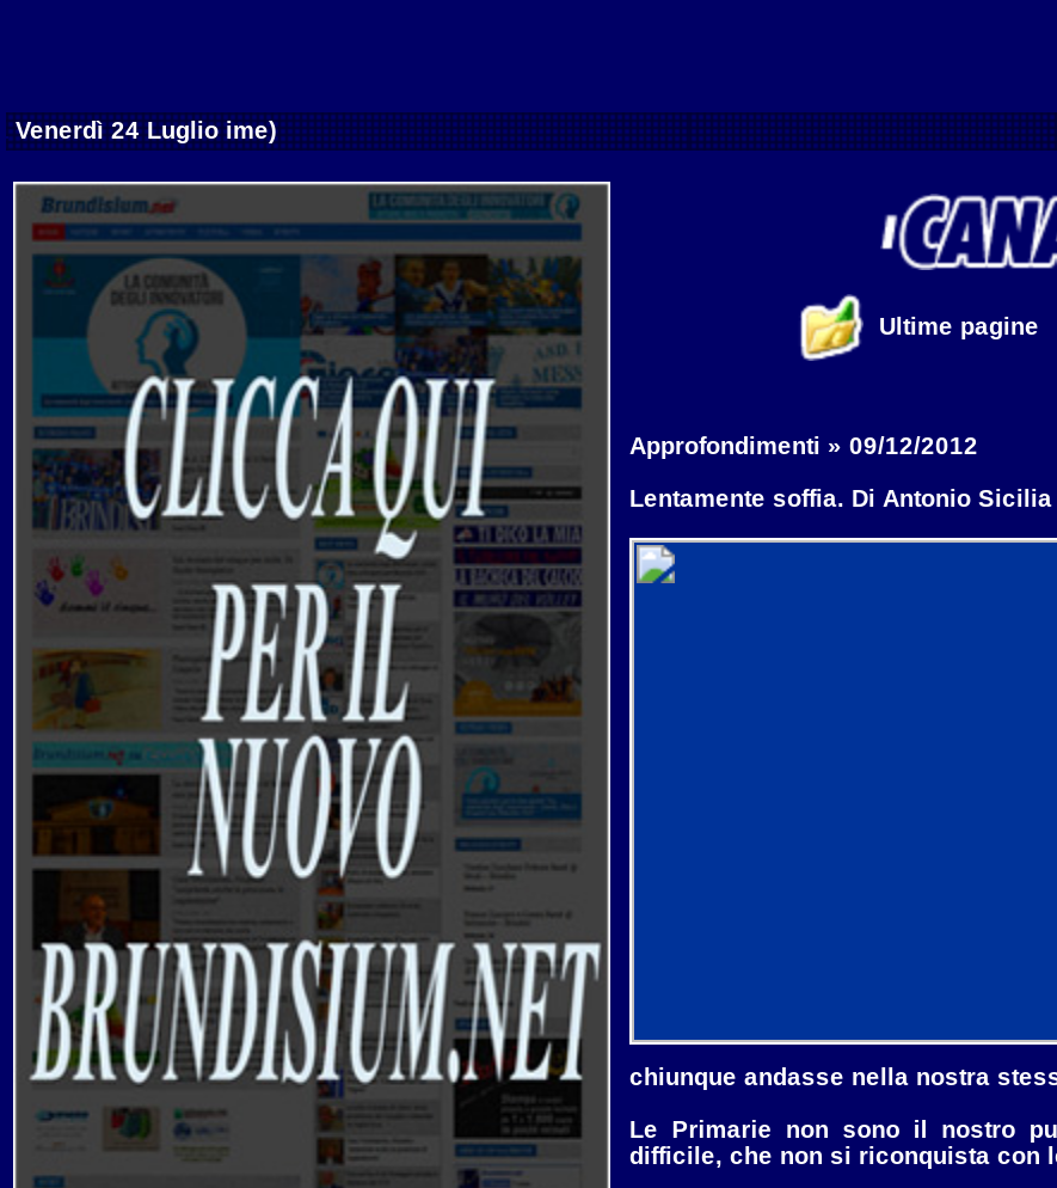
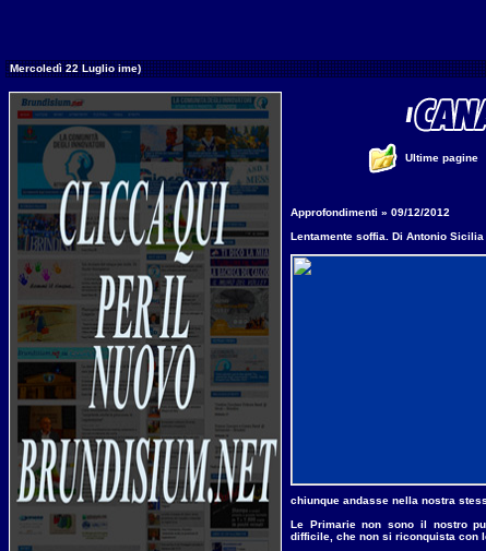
- Venerdì 24 Luglio ime)
+ Mercoledì 22 Luglio ime)
